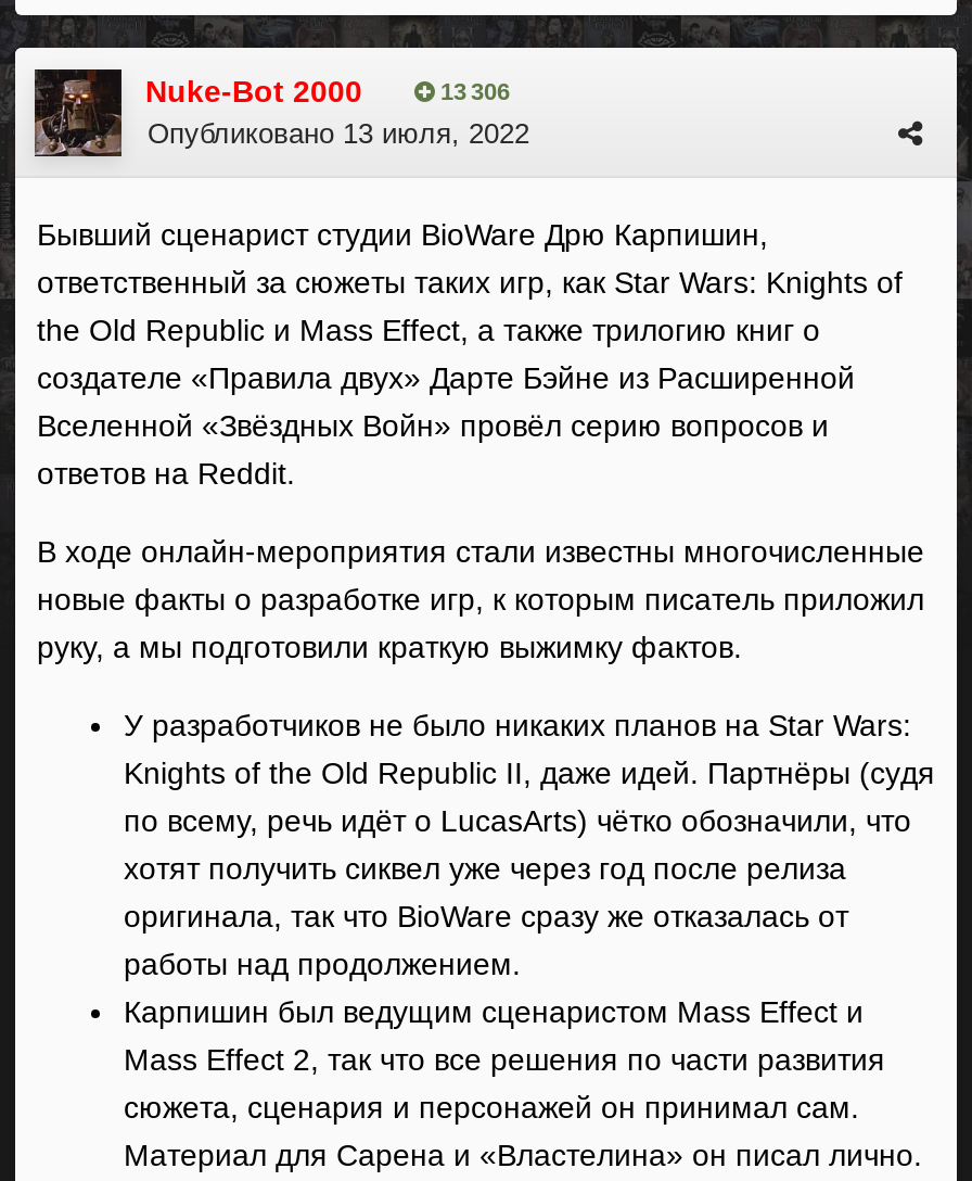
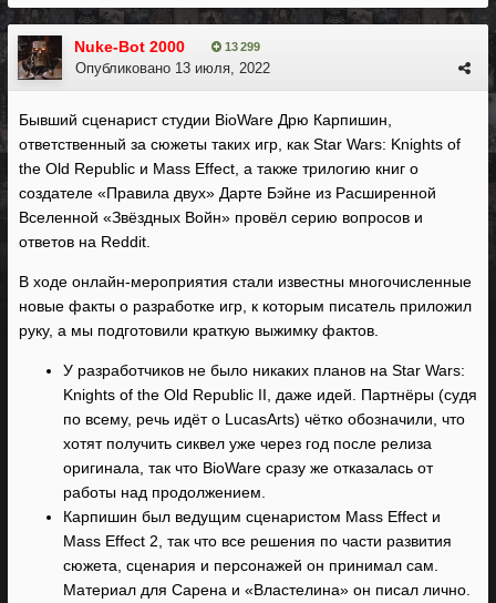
- 13 306
+ 13 299
